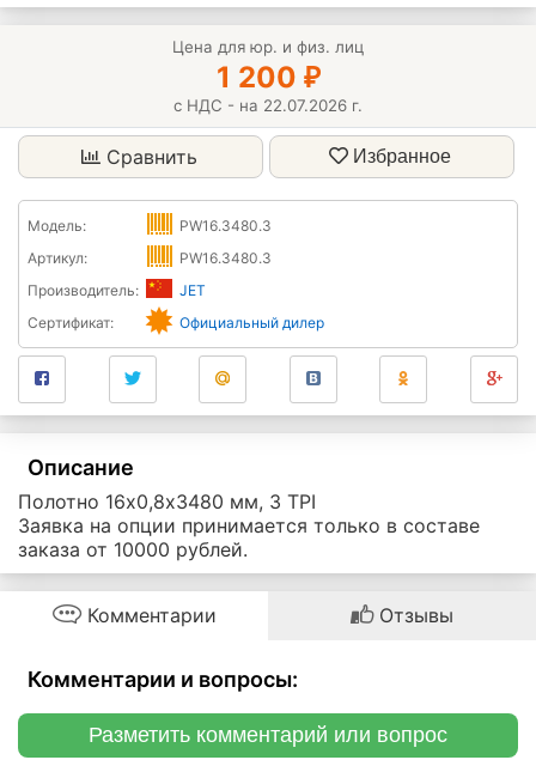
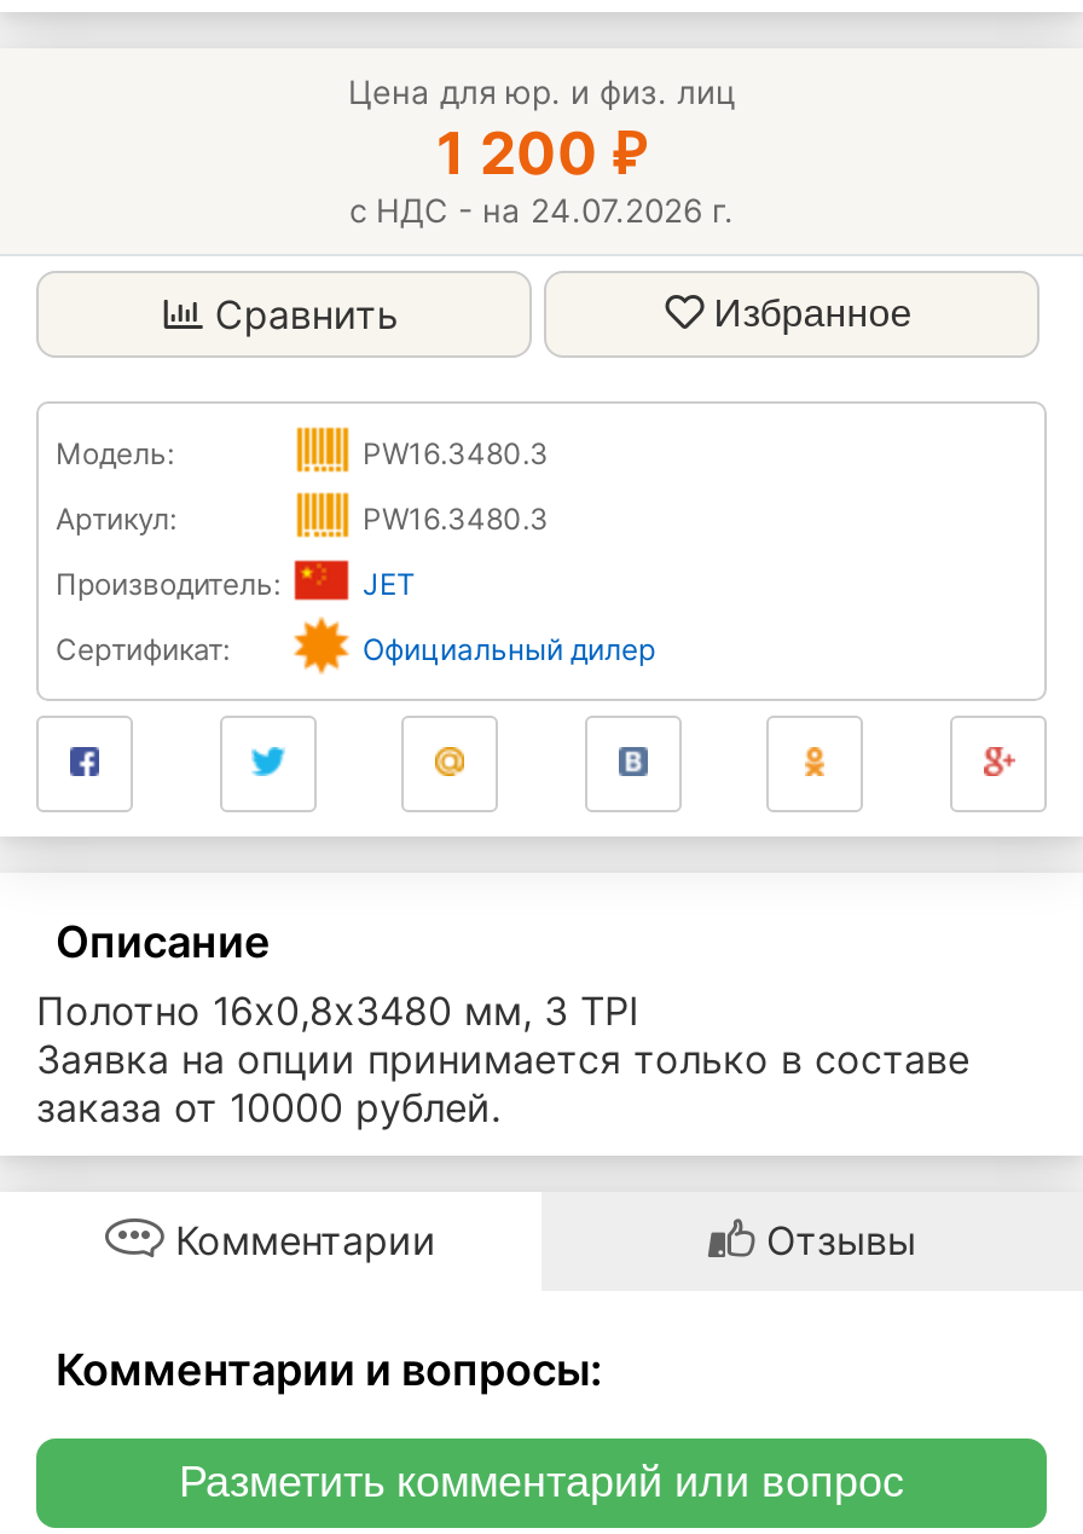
- с НДС - на 22.07.2026 г.
+ с НДС - на 24.07.2026 г.
